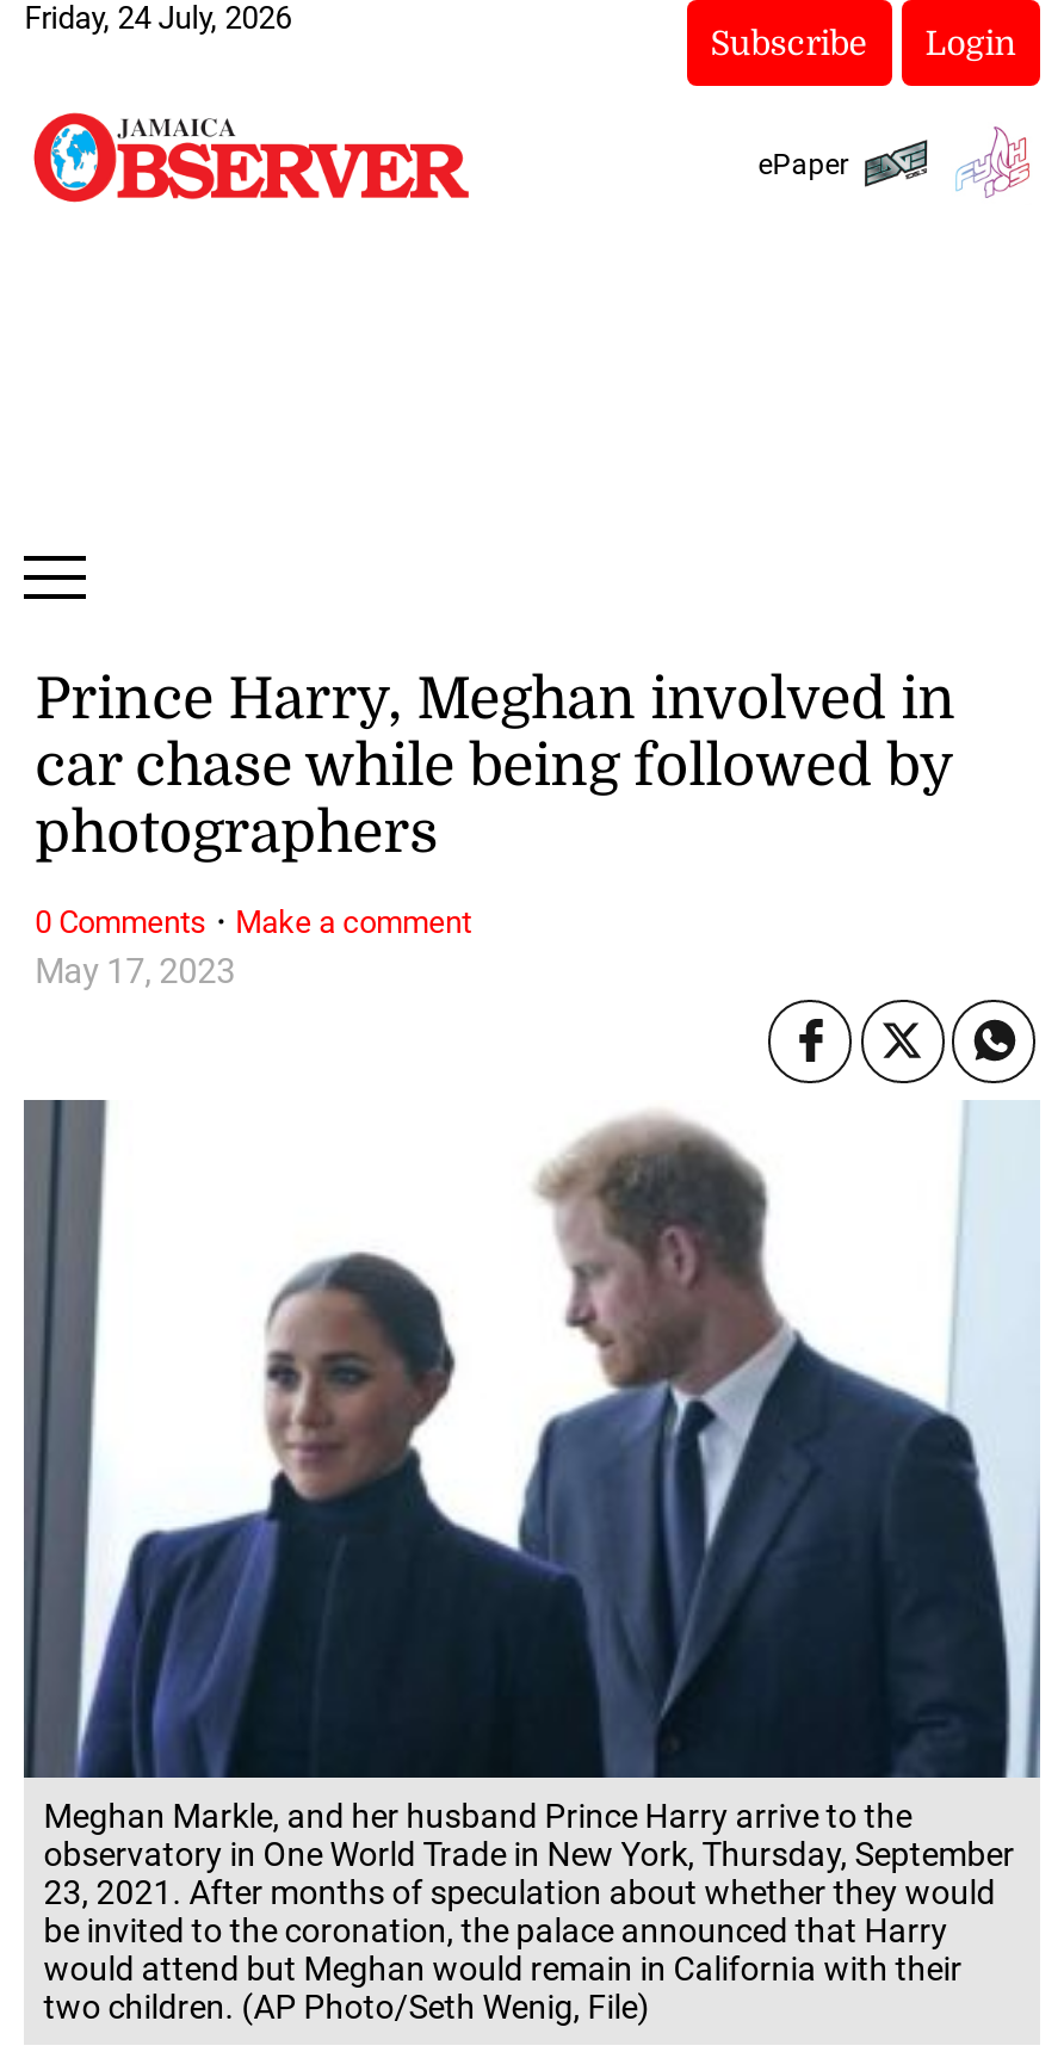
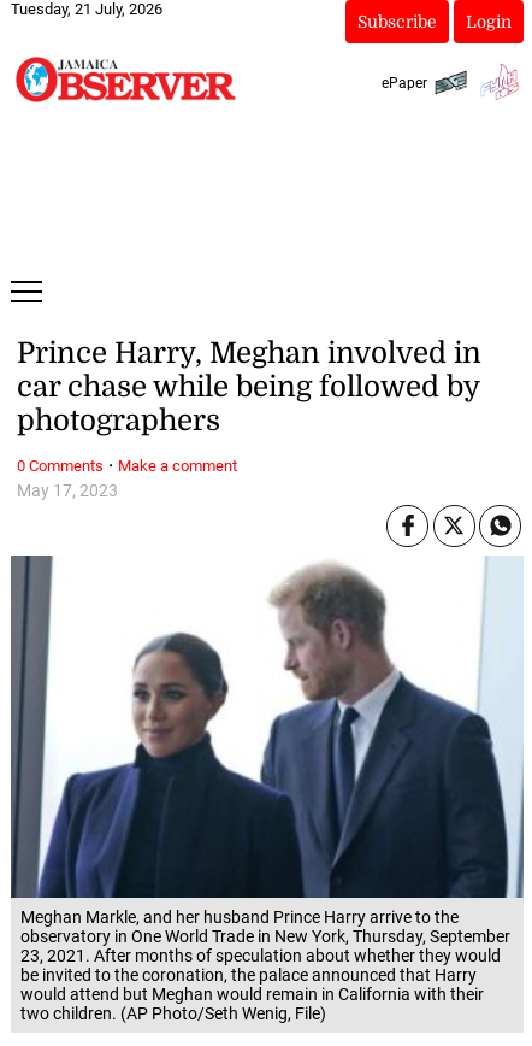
- Friday, 24 July, 2026
+ Tuesday, 21 July, 2026
